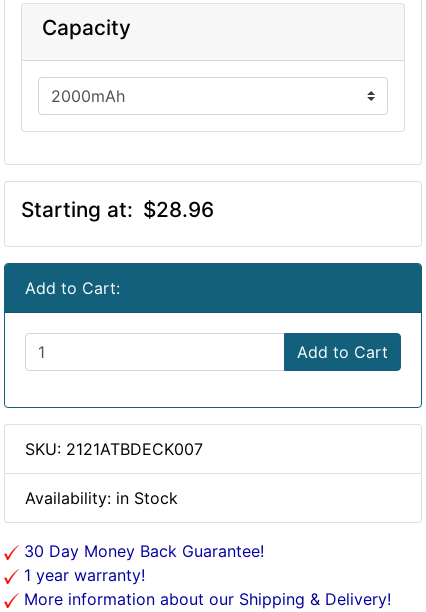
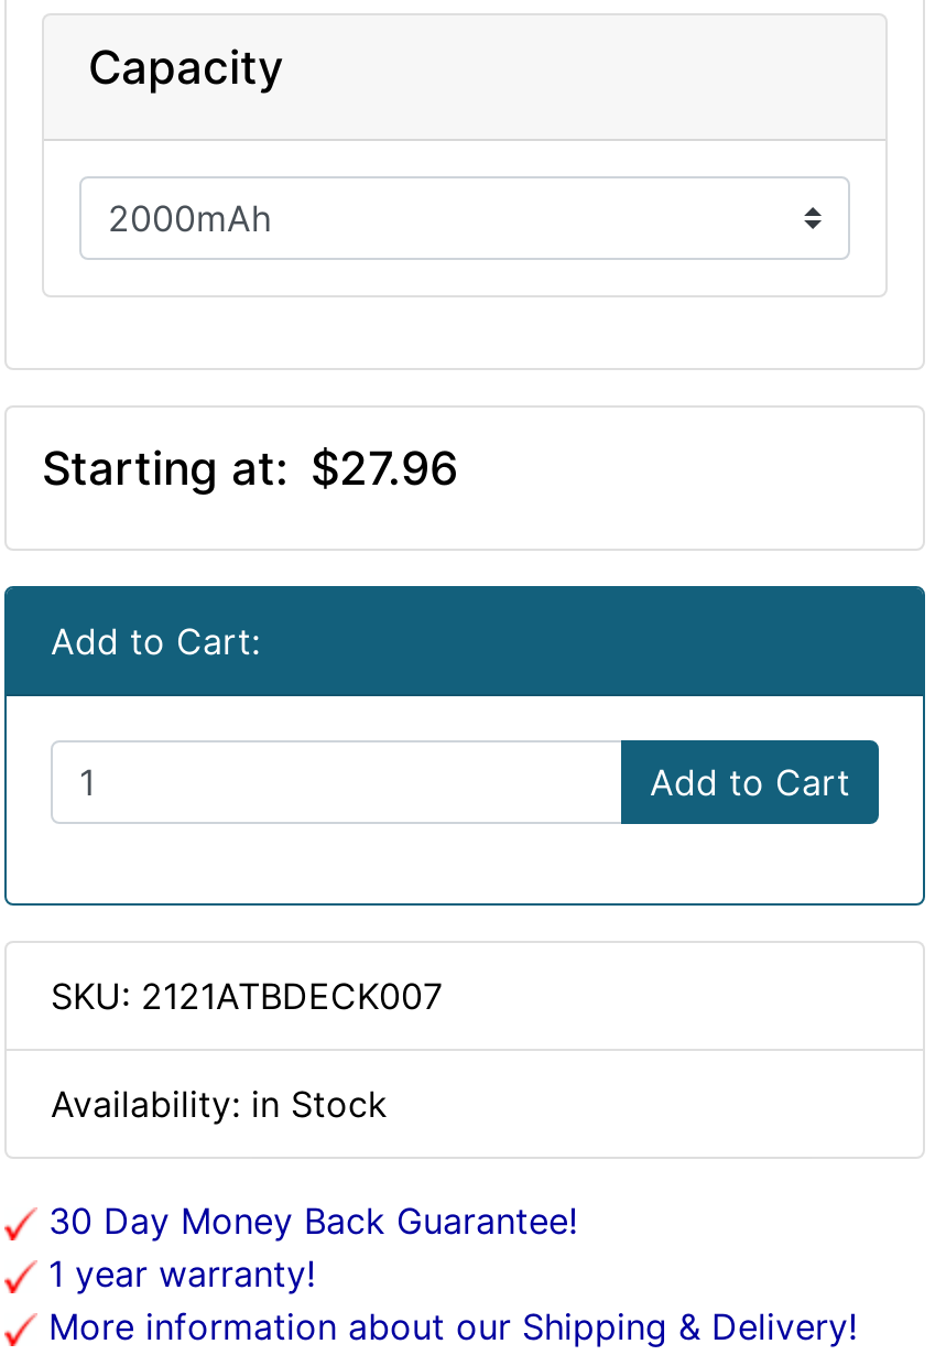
- Starting at: $28.96
+ Starting at: $27.96
